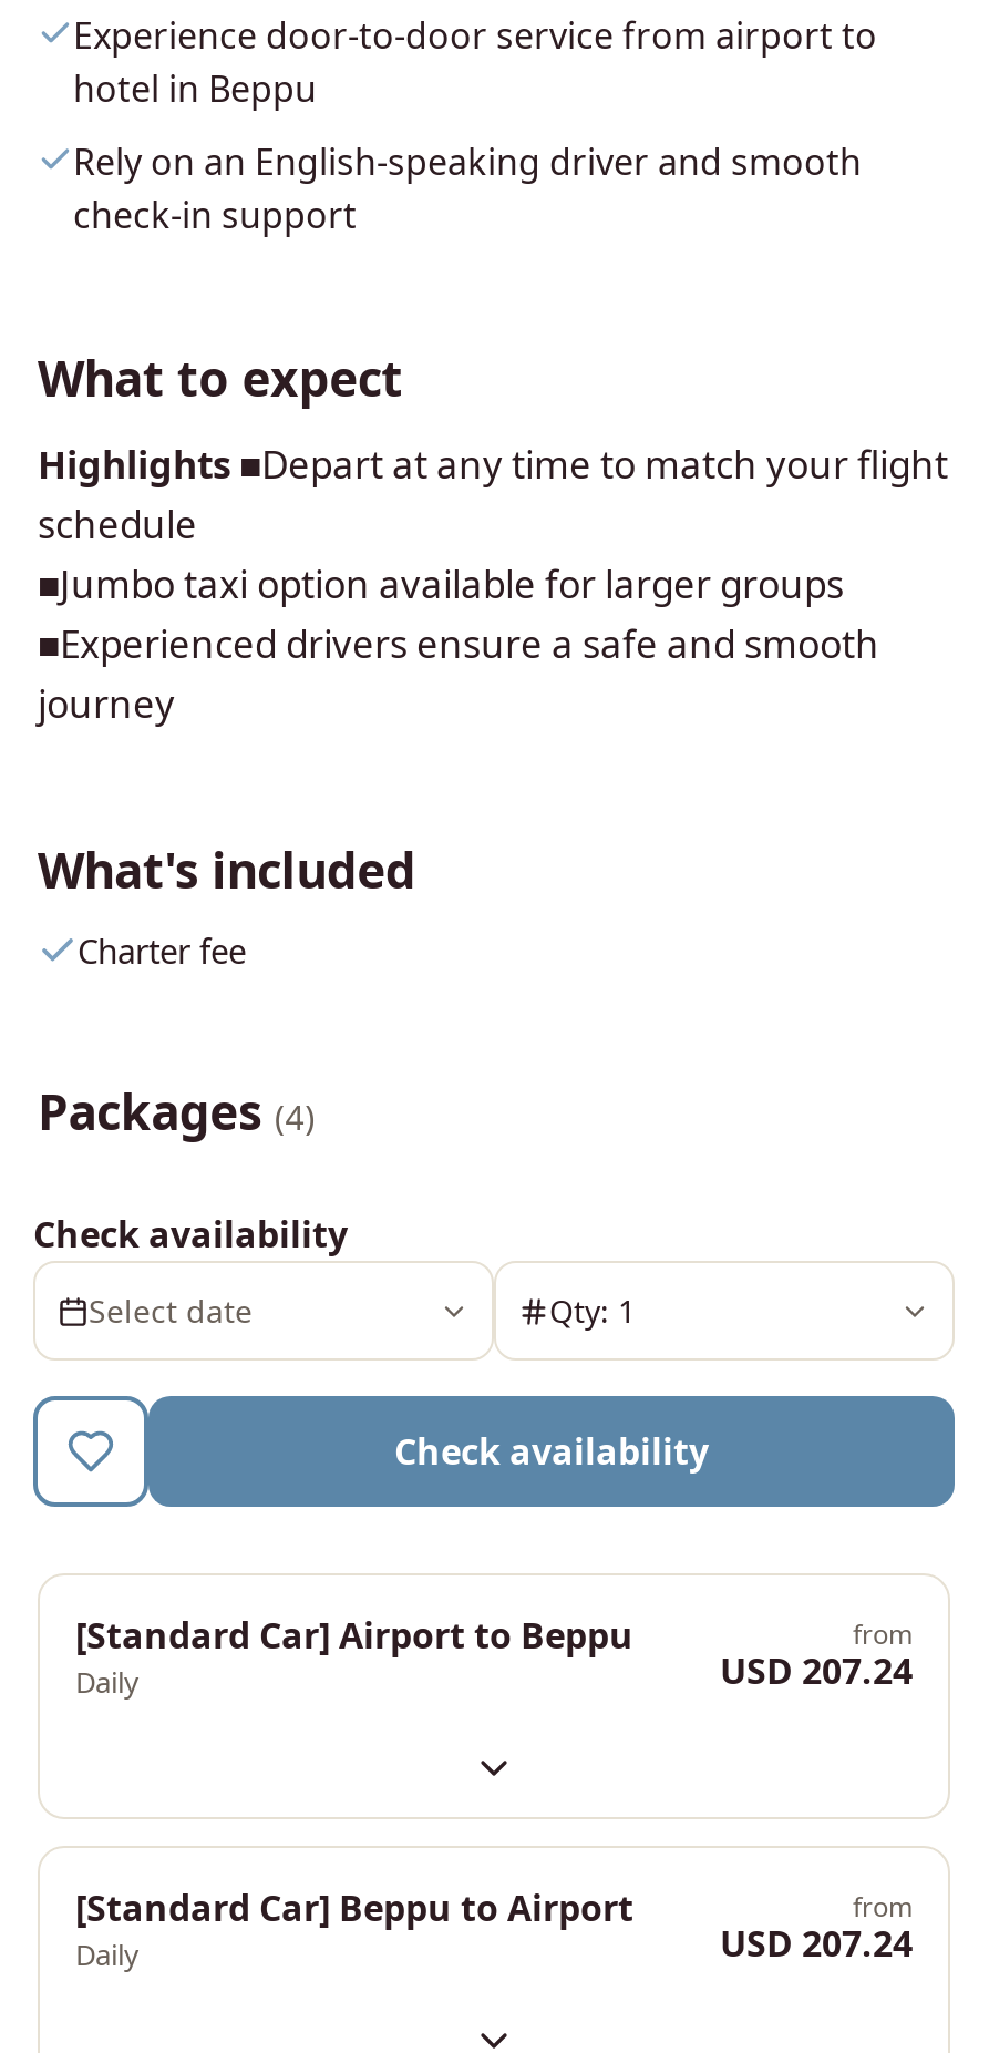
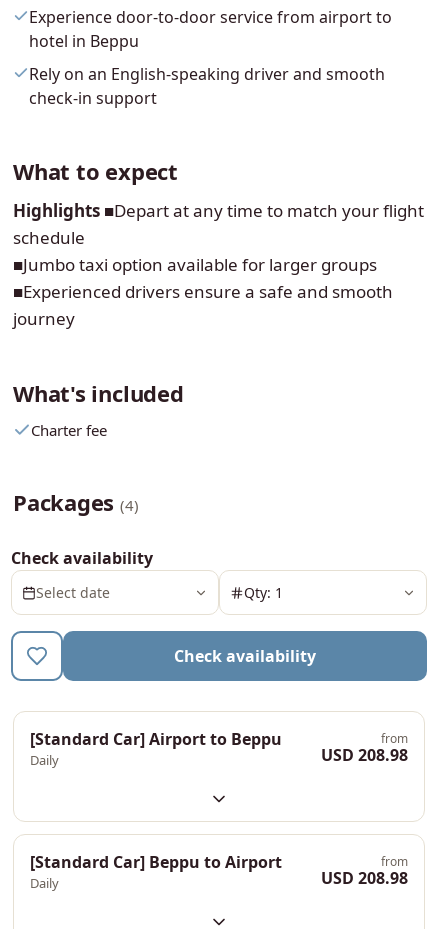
- USD 207.24
+ USD 208.98

- USD 207.24
+ USD 208.98
